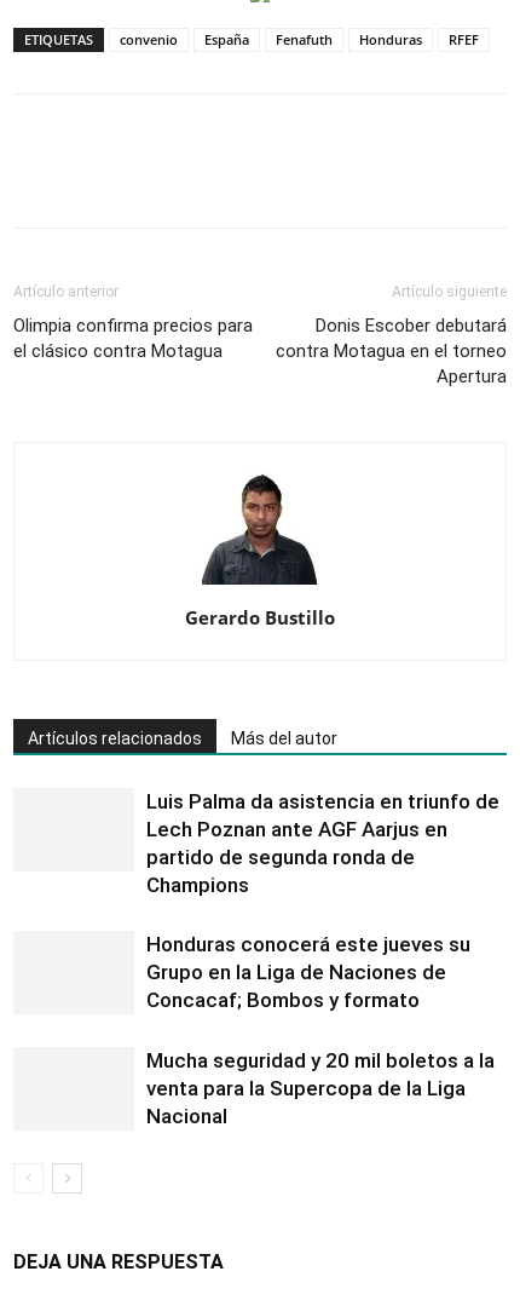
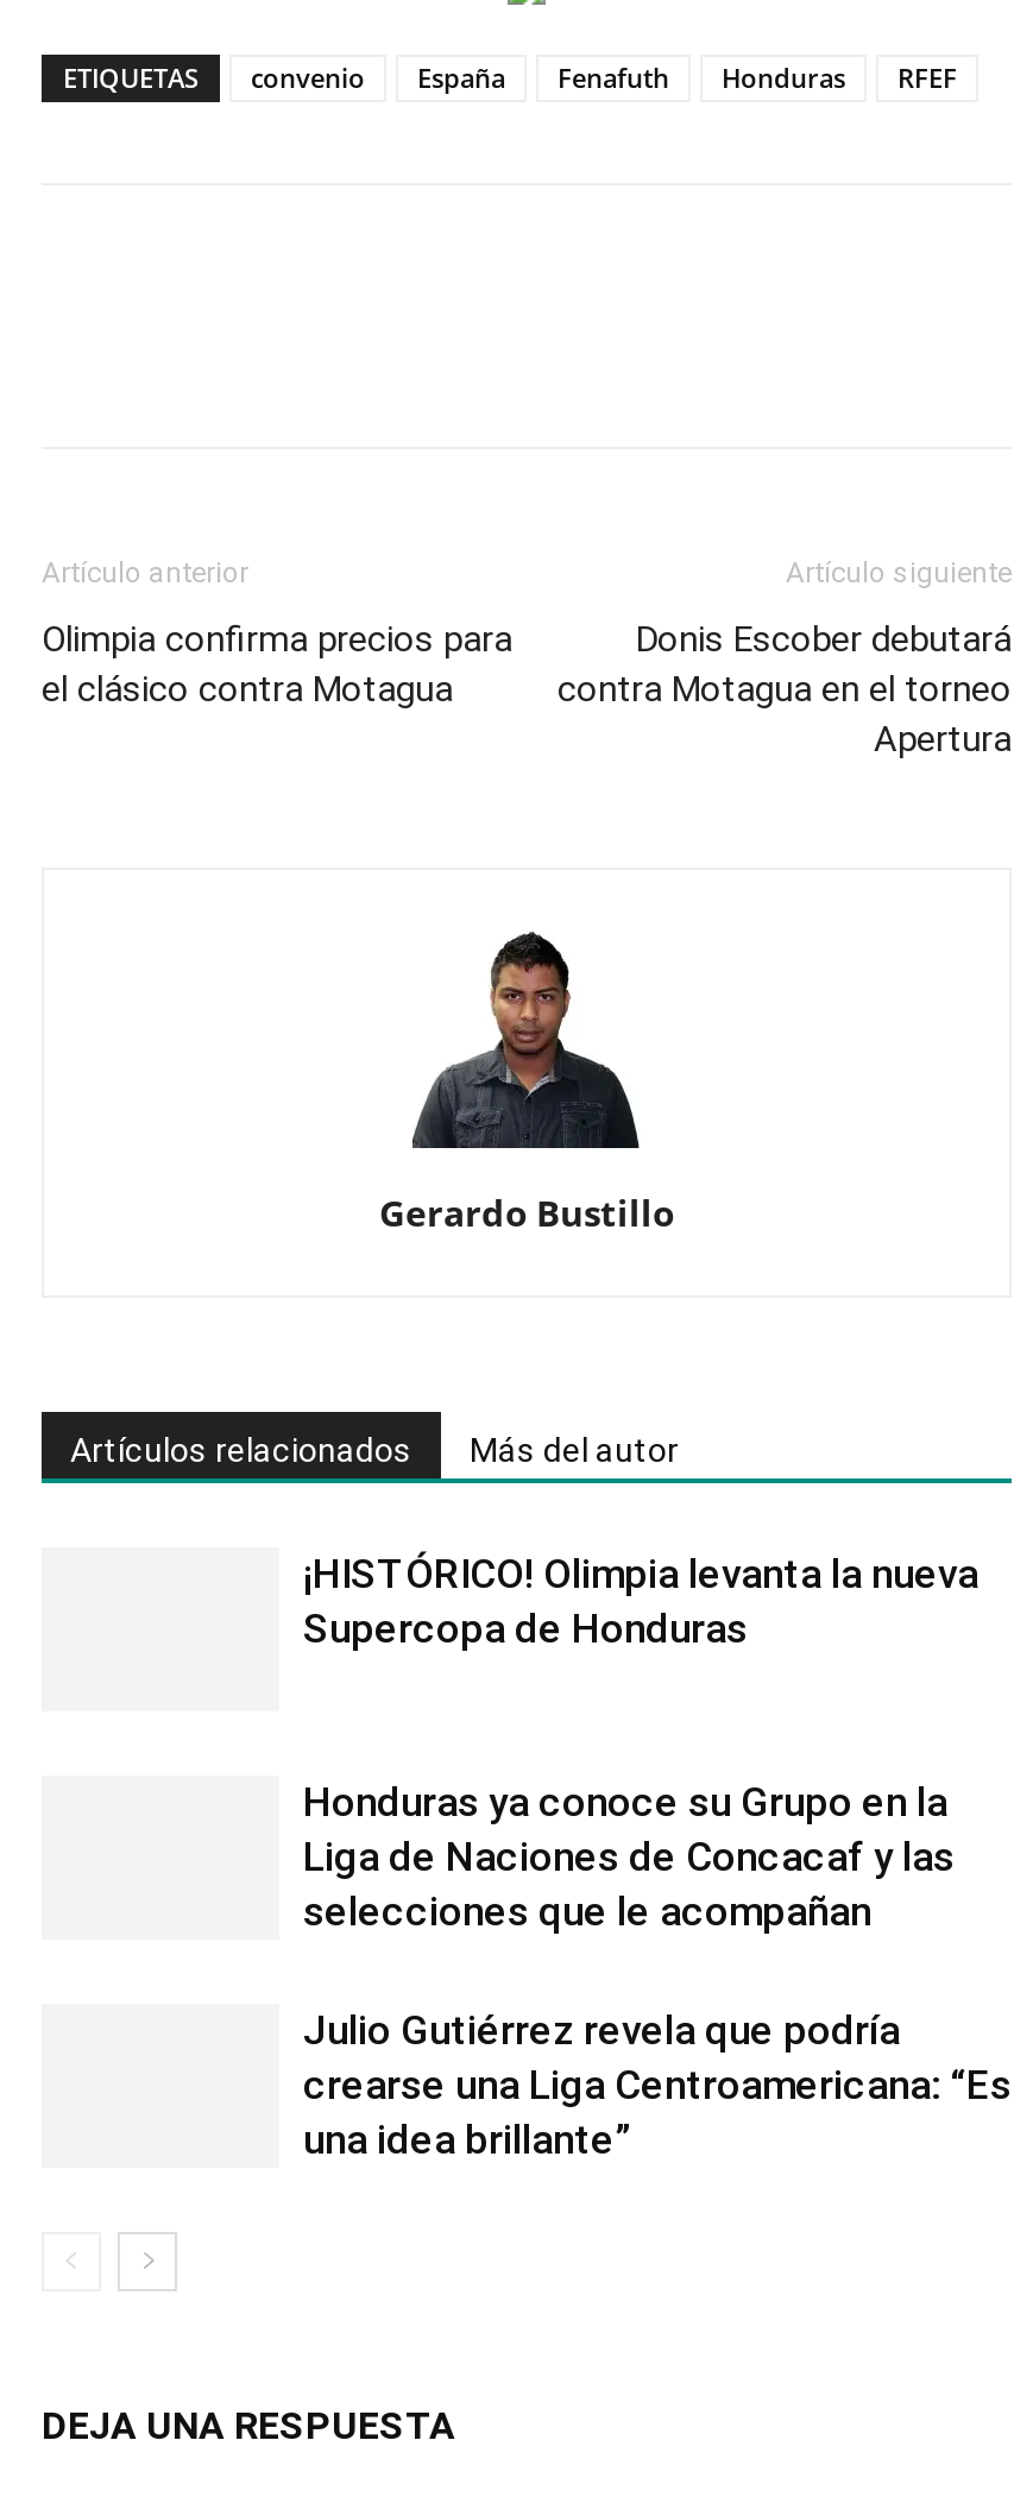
- Luis Palma da asistencia en triunfo de
- Lech Poznan ante AGF Aarjus en
- partido de segunda ronda de
- Champions
+ ¡HISTÓRICO! Olimpia levanta la nueva
+ Supercopa de Honduras

- Honduras conocerá este jueves su
- Grupo en la Liga de Naciones de
- Concacaf; Bombos y formato
+ Honduras ya conoce su Grupo en la
+ Liga de Naciones de Concacaf y las
+ selecciones que le acompañan

- Mucha seguridad y 20 mil boletos a la
- venta para la Supercopa de la Liga
- Nacional
+ Julio Gutiérrez revela que podría
+ crearse una Liga Centroamericana: “Es
+ una idea brillante”
